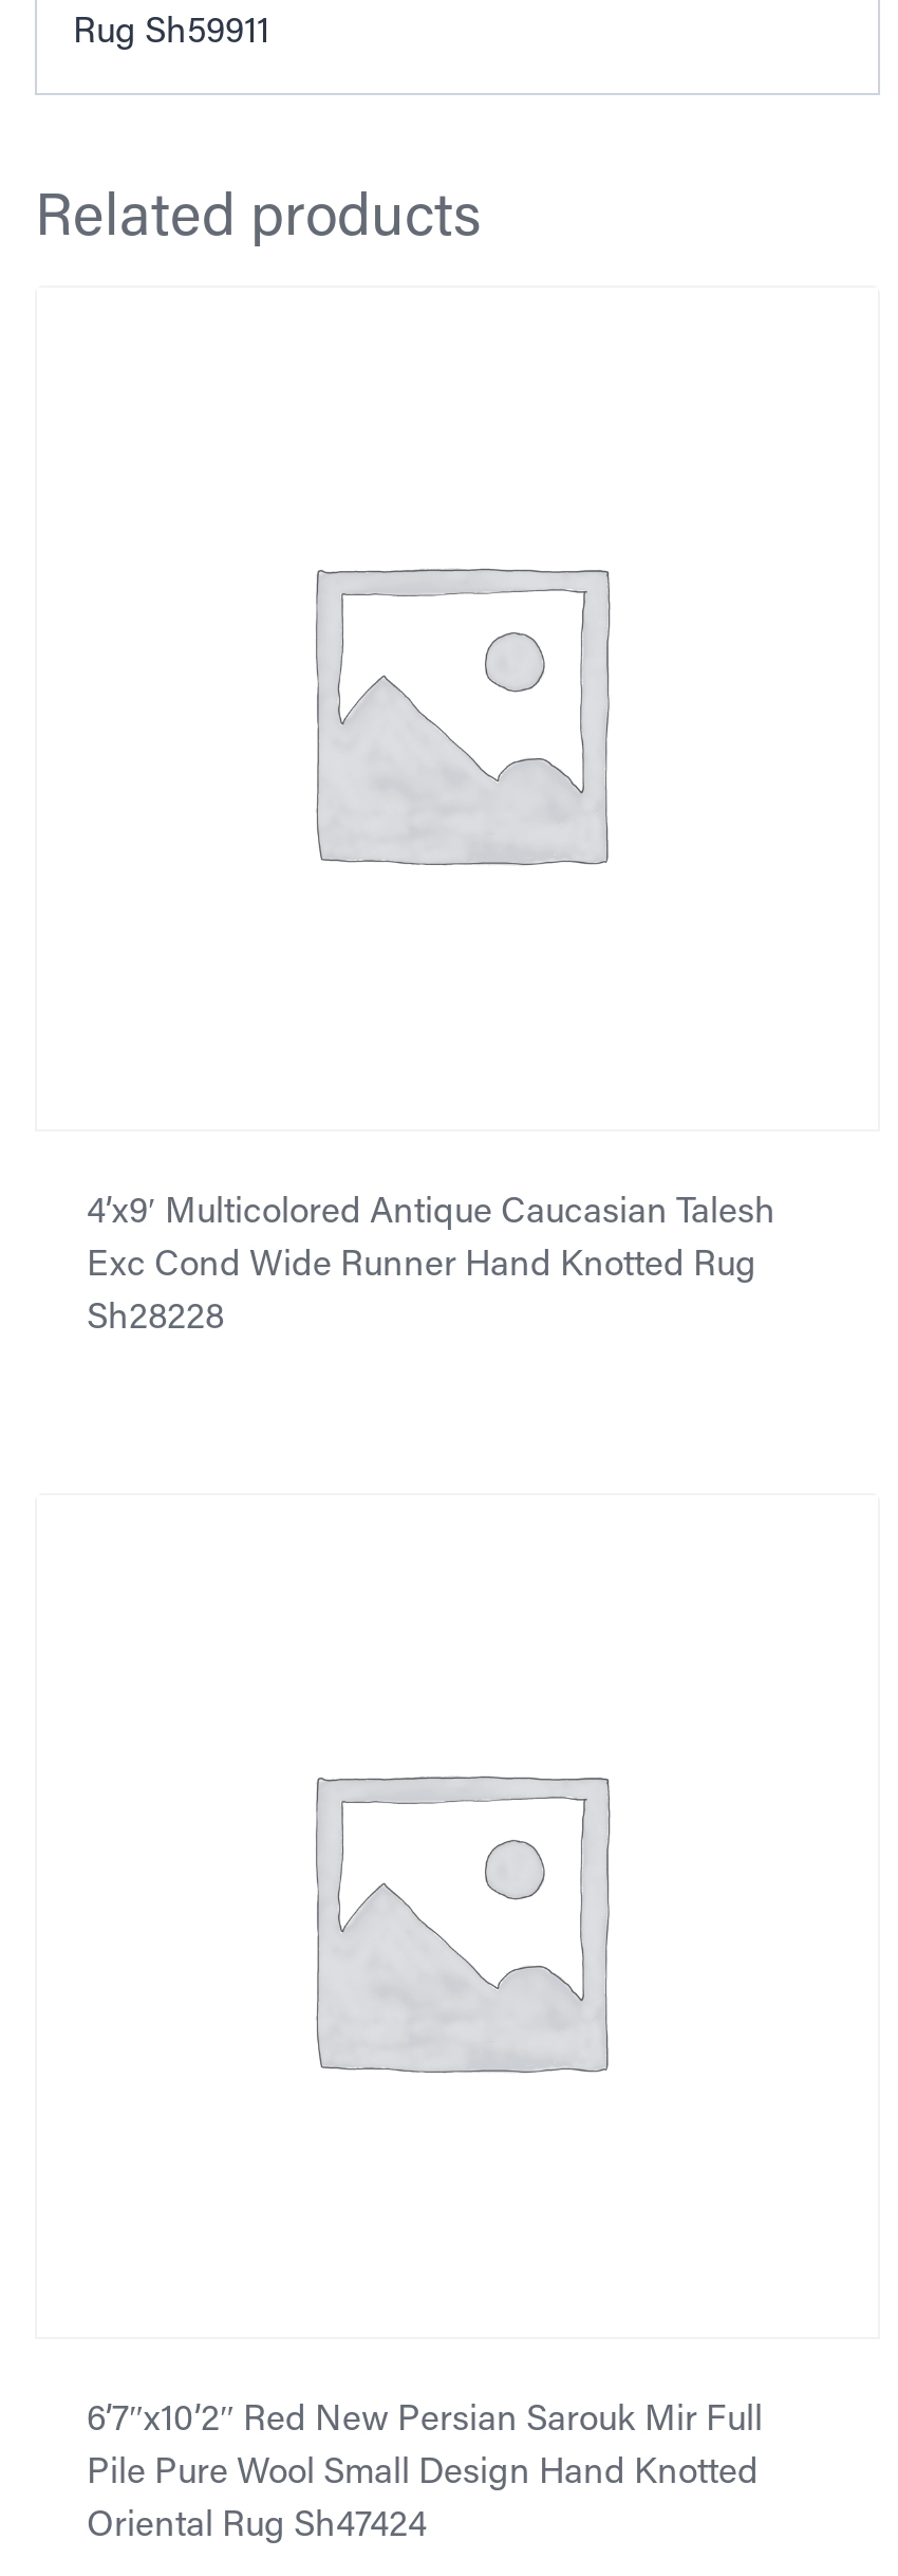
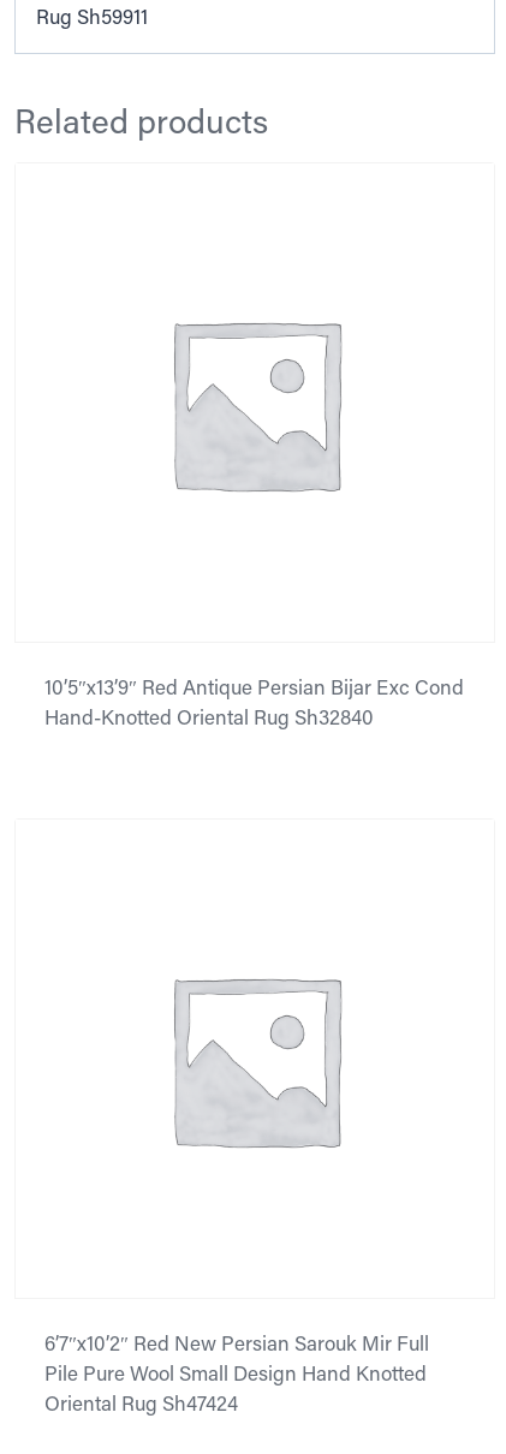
- 4’x9′ Multicolored Antique Caucasian Talesh
- Exc Cond Wide Runner Hand Knotted Rug
- Sh28228
+ 10’5″x13’9″ Red Antique Persian Bijar Exc Cond
+ Hand-Knotted Oriental Rug Sh32840
